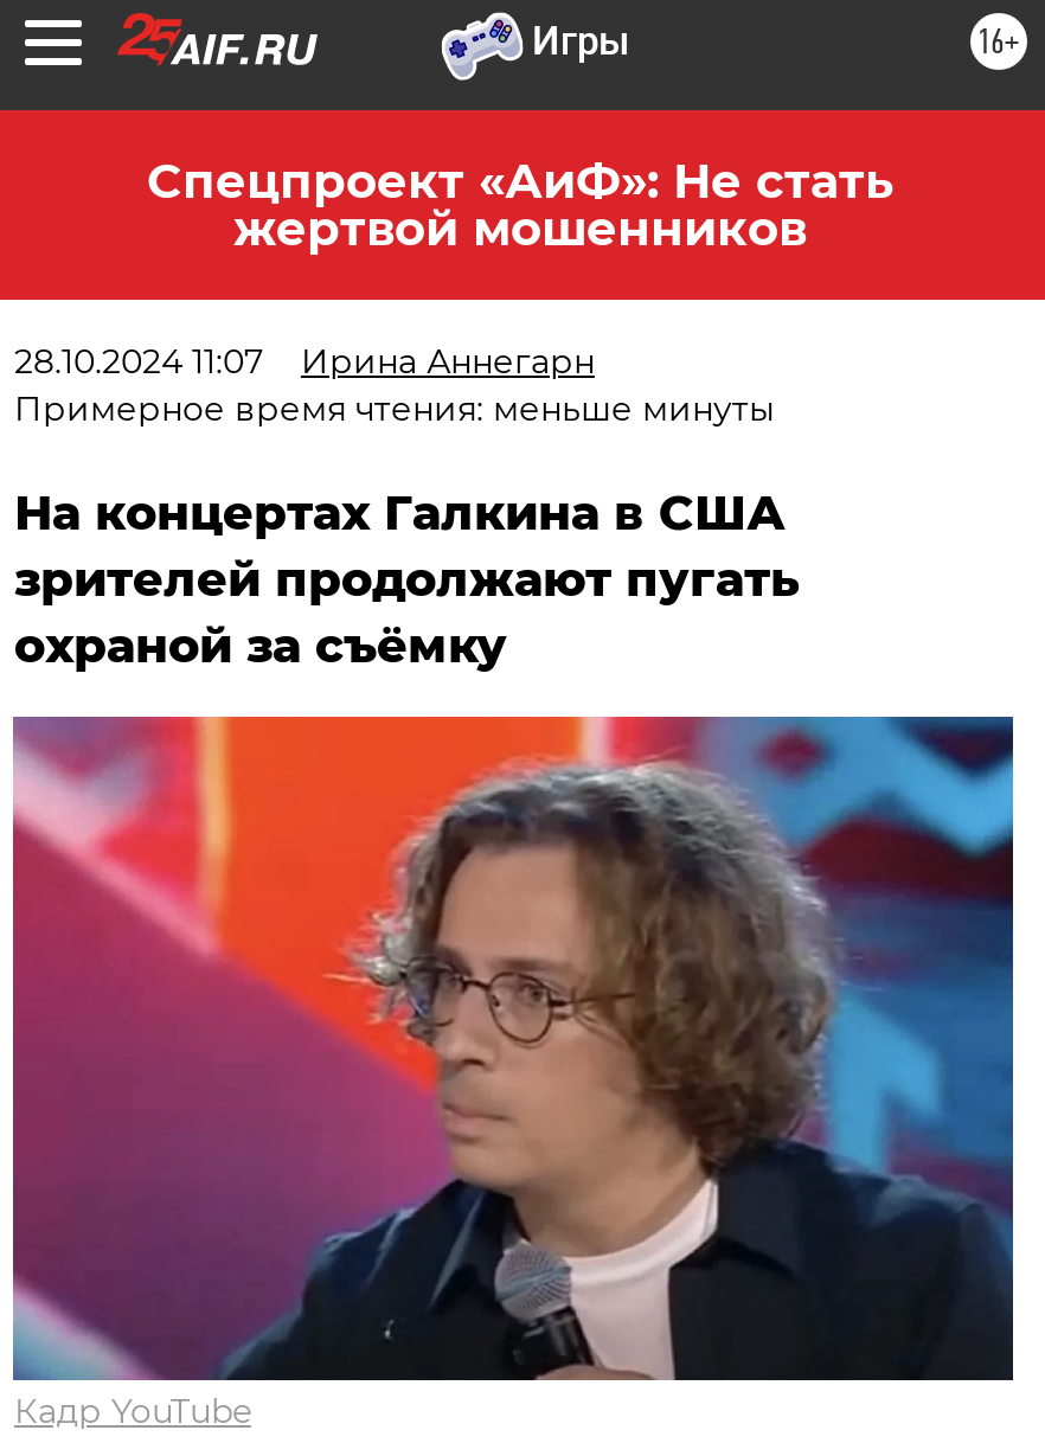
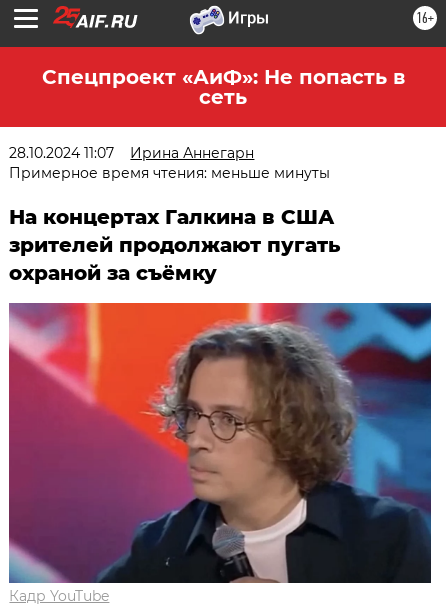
- Спецпроект «АиФ»: Не стать
- жертвой мошенников
+ Спецпроект «АиФ»: Не попасть в
+ сеть
